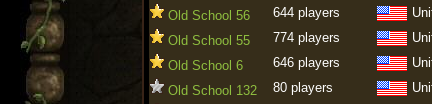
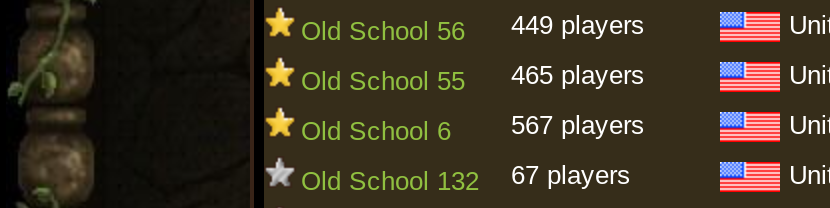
- Old School 56 644 players
+ Old School 56 449 players

- Old School 55 774 players
+ Old School 55 465 players

- Old School 6 646 players
+ Old School 6 567 players

- Old School 132 80 players
+ Old School 132 67 players
